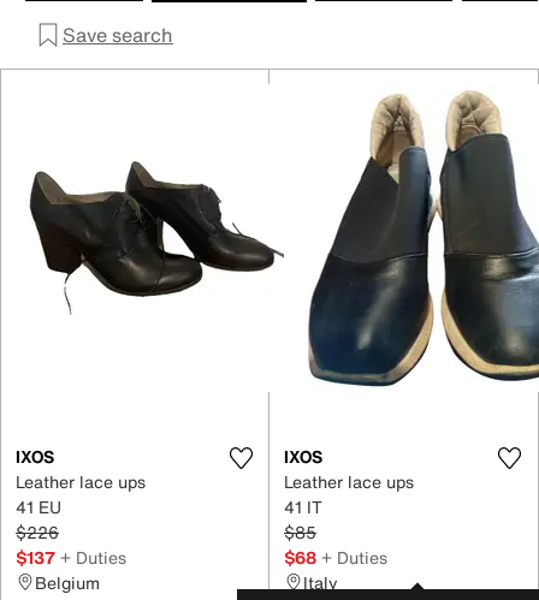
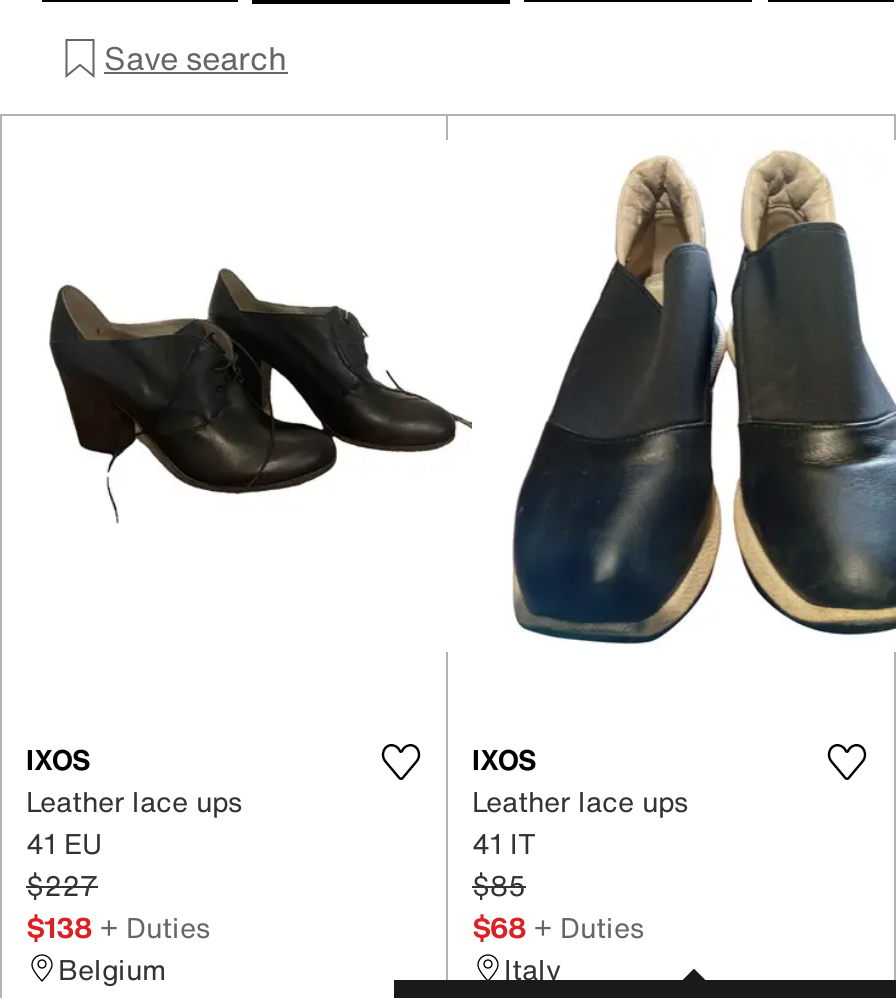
- $226
+ $227

- $137 + Duties
+ $138 + Duties
